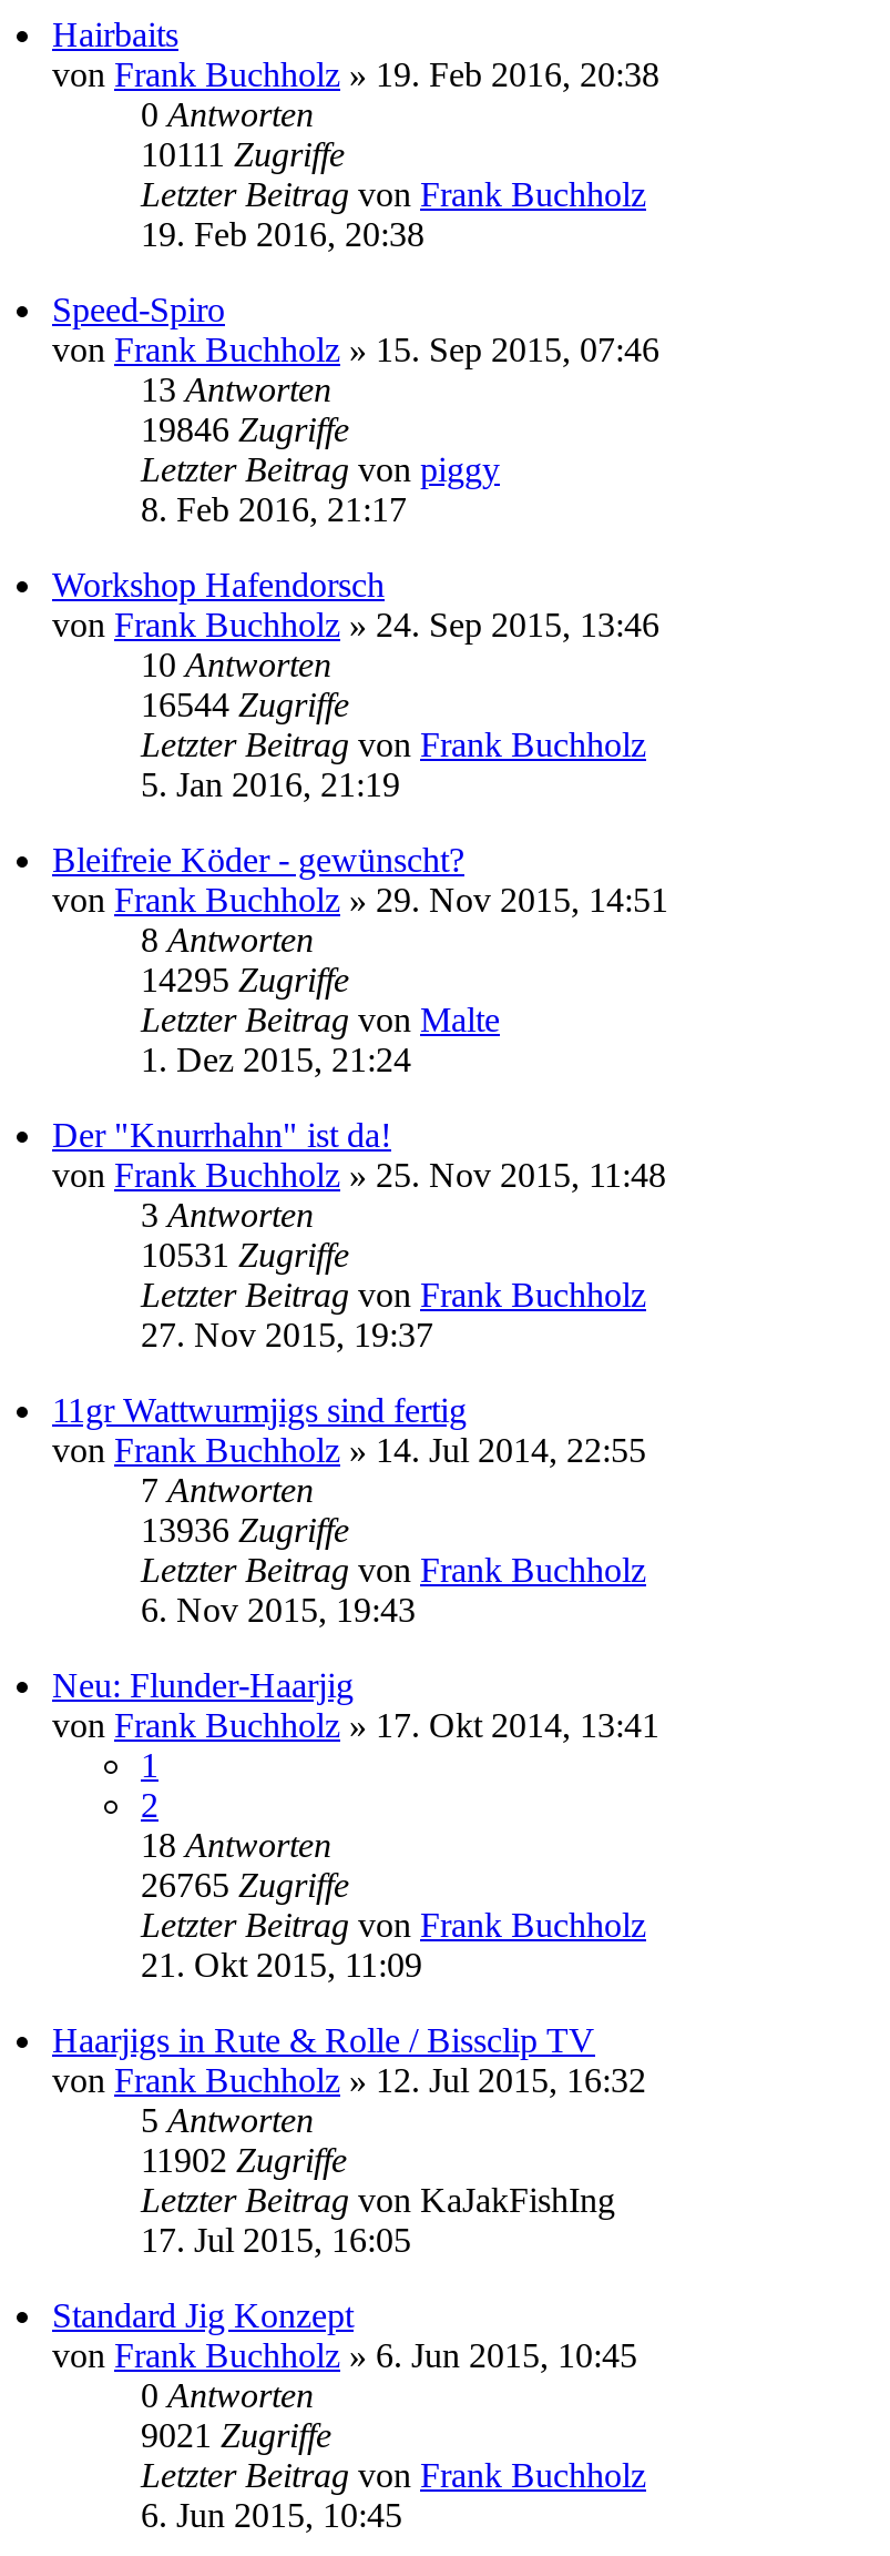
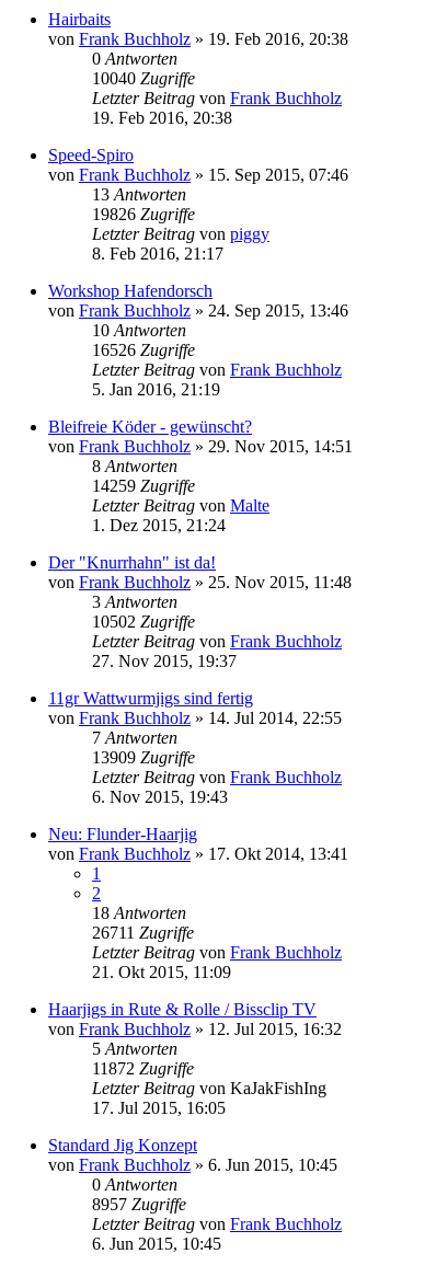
- 10111 Zugriffe
+ 10040 Zugriffe

- 19846 Zugriffe
+ 19826 Zugriffe

- 16544 Zugriffe
+ 16526 Zugriffe

- 14295 Zugriffe
+ 14259 Zugriffe

- 10531 Zugriffe
+ 10502 Zugriffe

- 13936 Zugriffe
+ 13909 Zugriffe

- 26765 Zugriffe
+ 26711 Zugriffe

- 11902 Zugriffe
+ 11872 Zugriffe

- 9021 Zugriffe
+ 8957 Zugriffe
